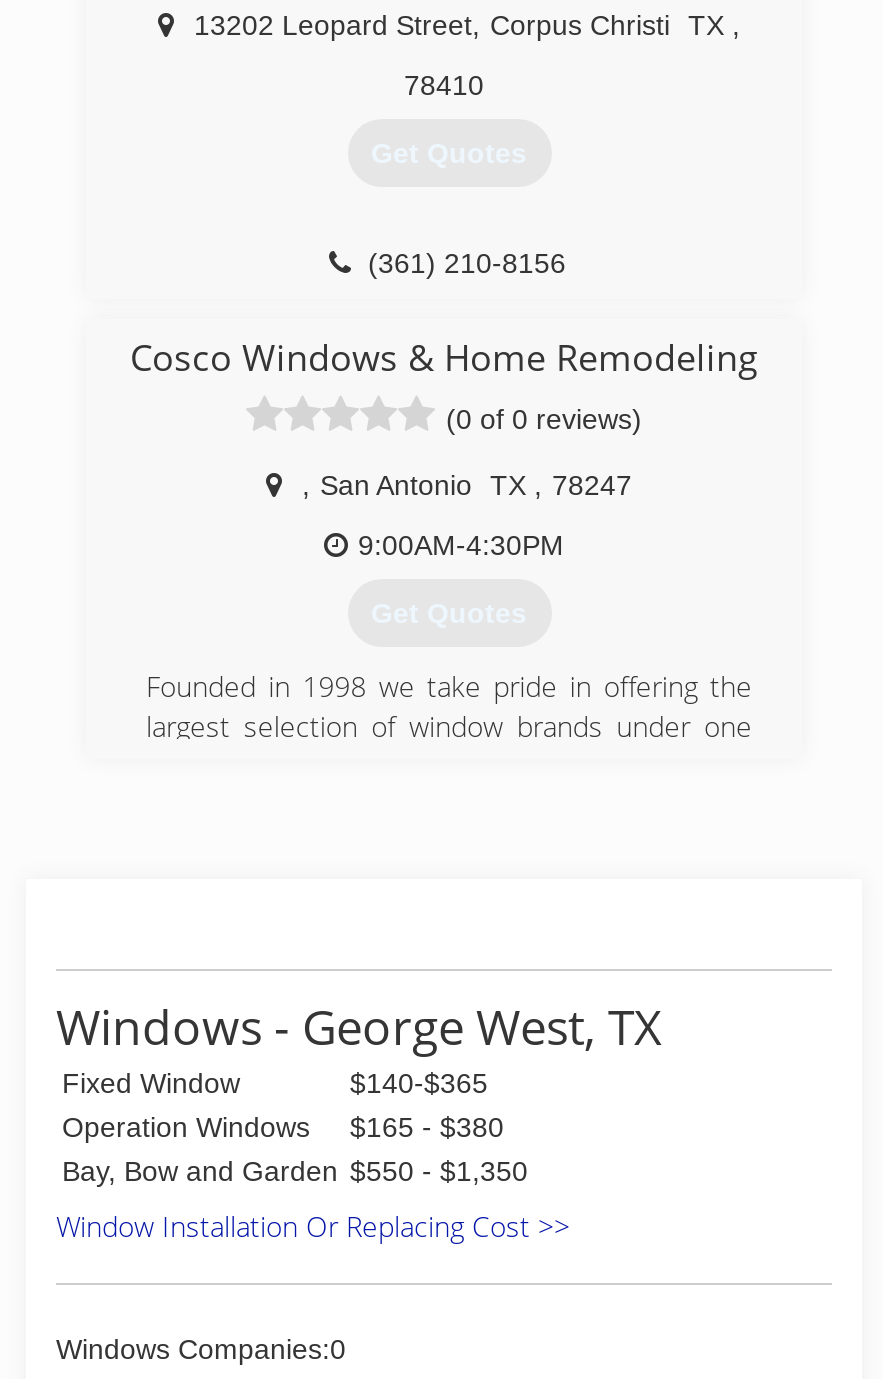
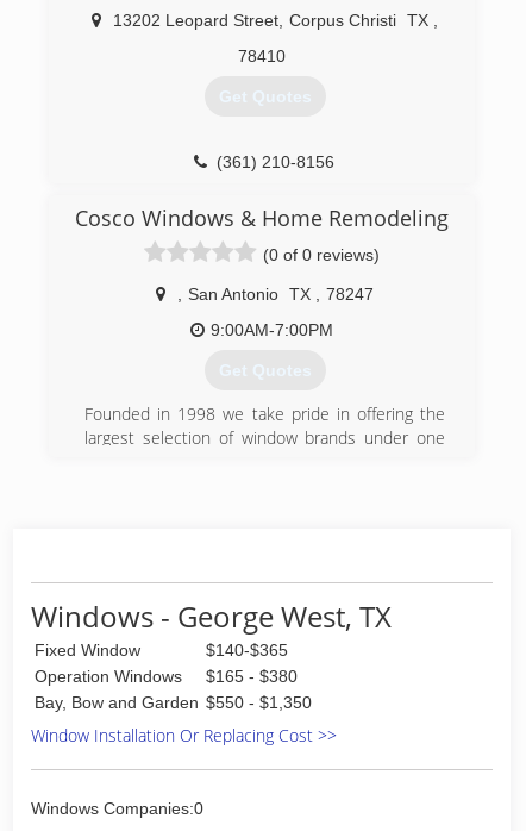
- 9:00AM-4:30PM
+ 9:00AM-7:00PM
